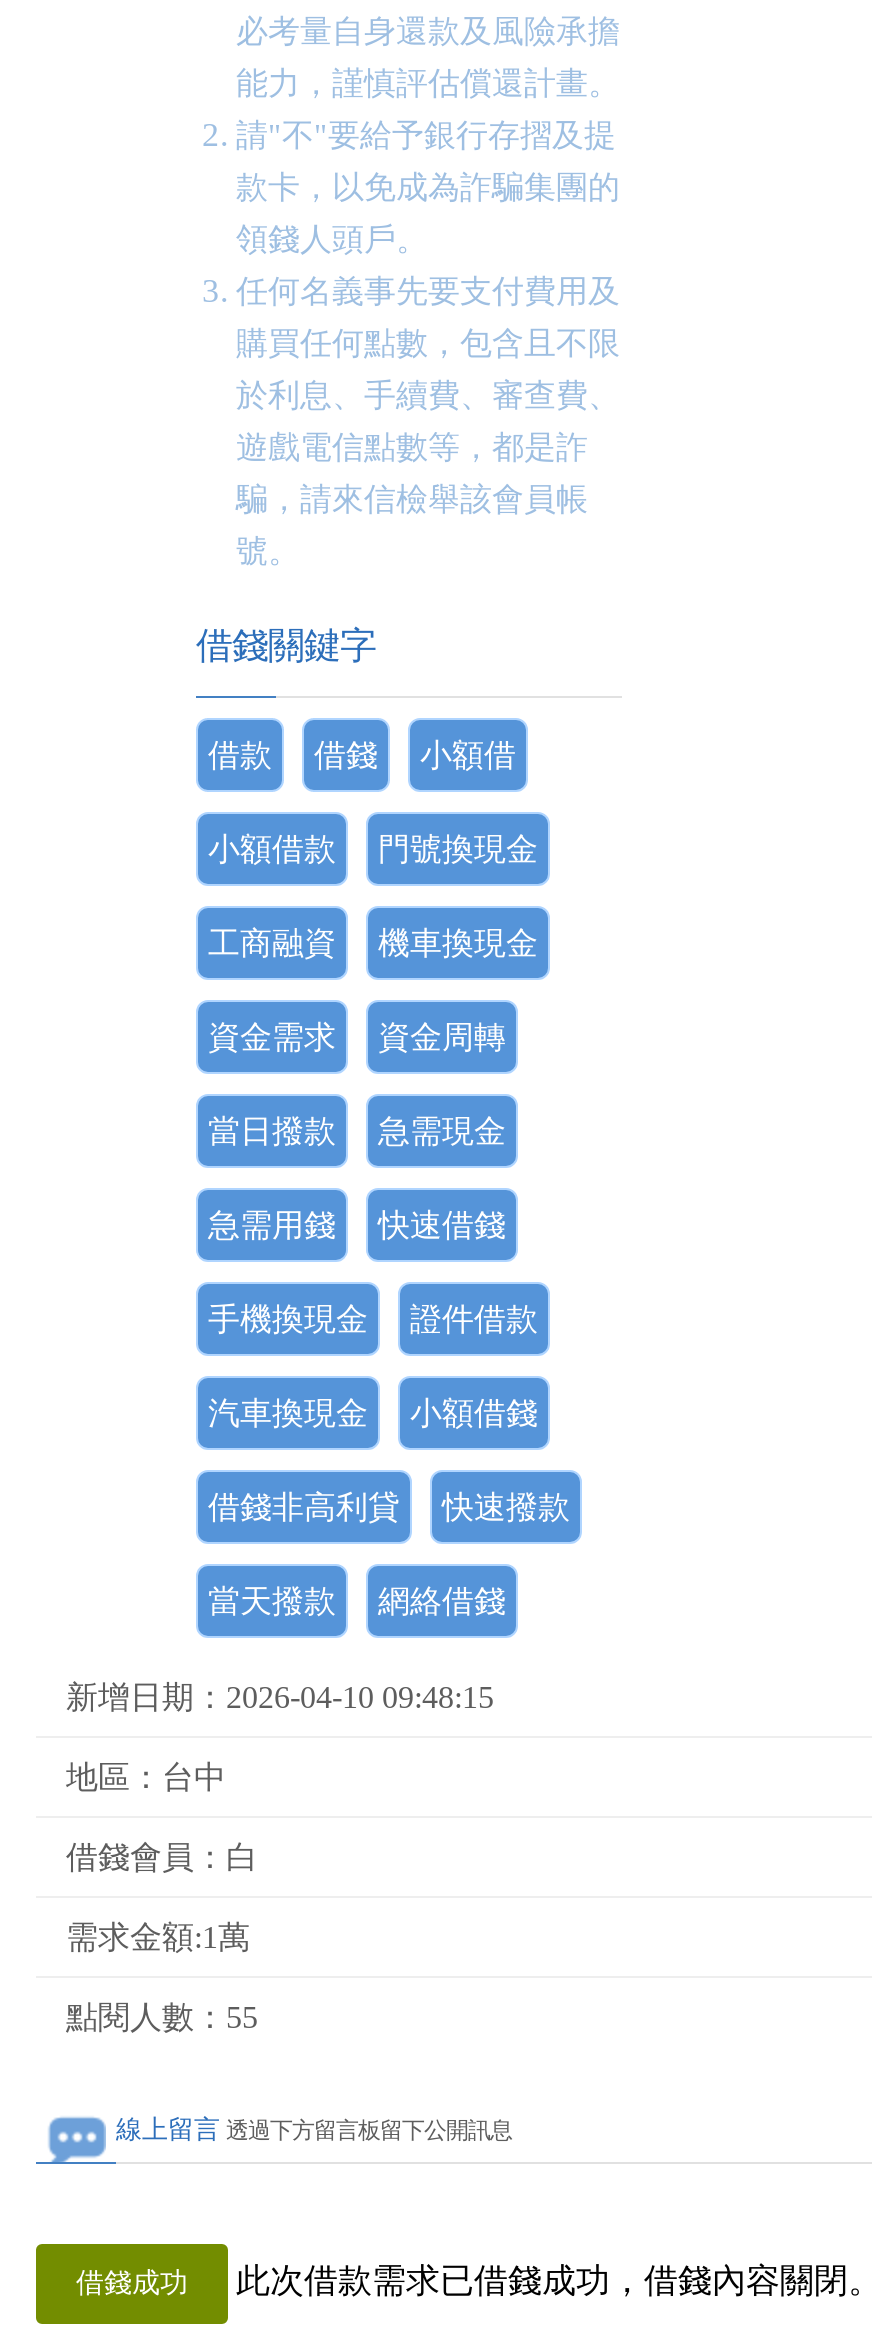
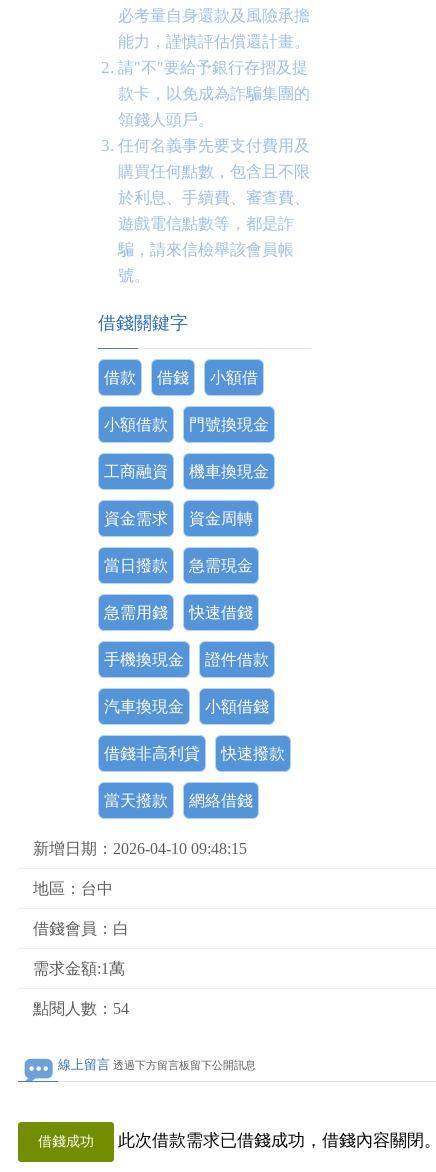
- 點閱人數：55
+ 點閱人數：54
